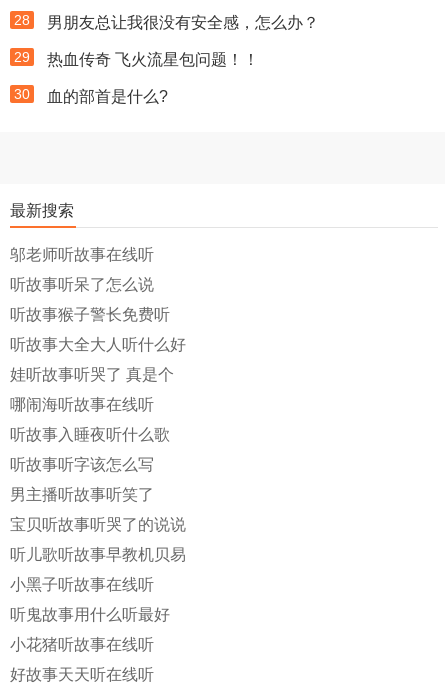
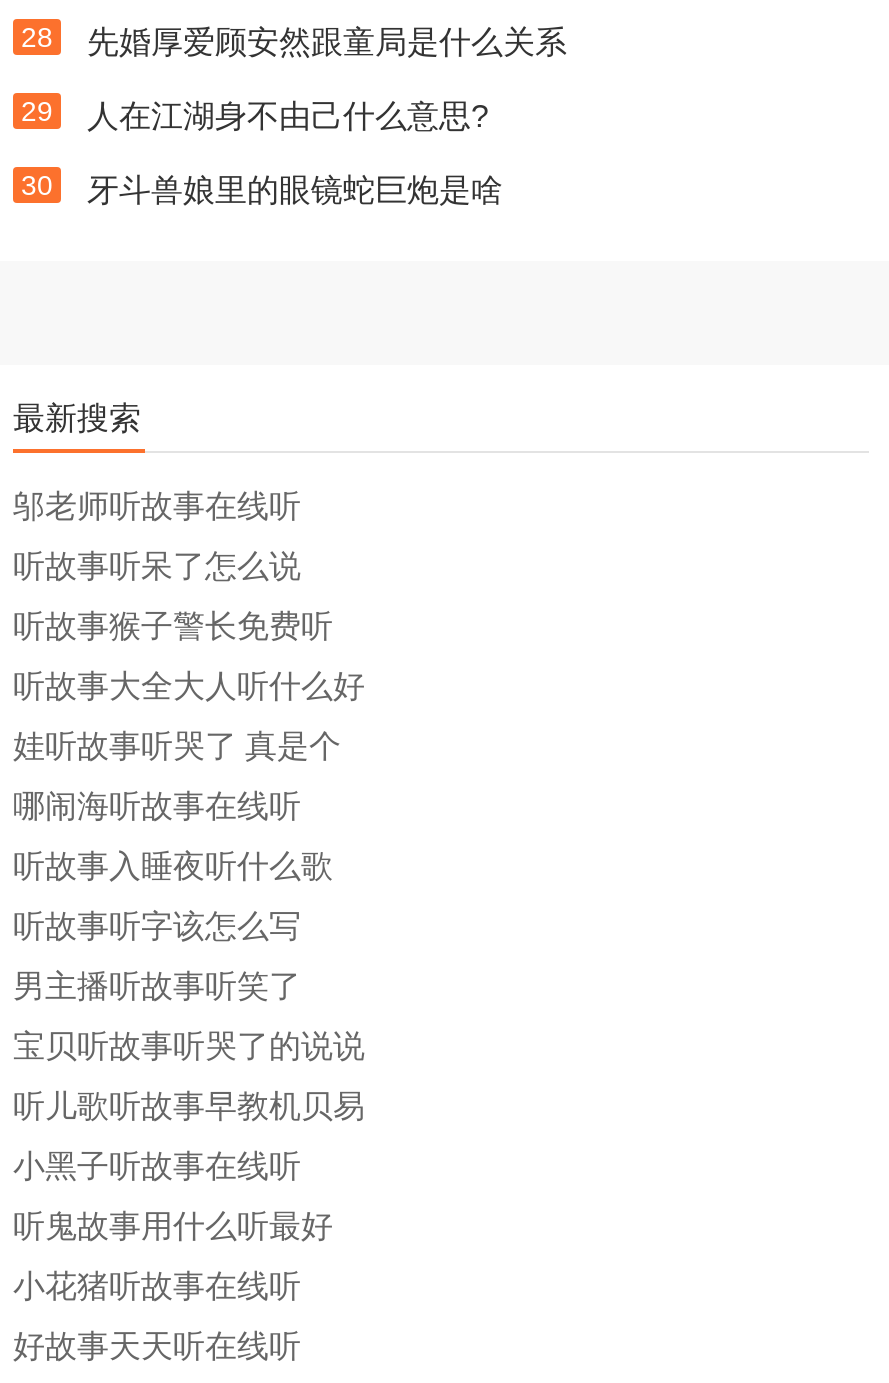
- 男朋友总让我很没有安全感，怎么办？
+ 先婚厚爱顾安然跟童局是什么关系

- 热血传奇 飞火流星包问题！！
+ 人在江湖身不由己什么意思?

- 血的部首是什么?
+ 牙斗兽娘里的眼镜蛇巨炮是啥
